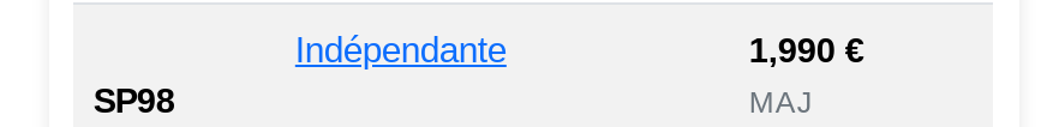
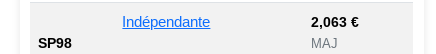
- 1,990 €
+ 2,063 €
